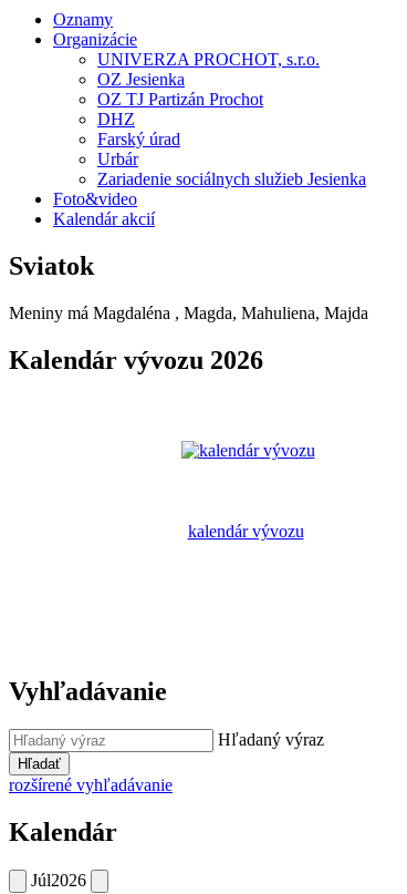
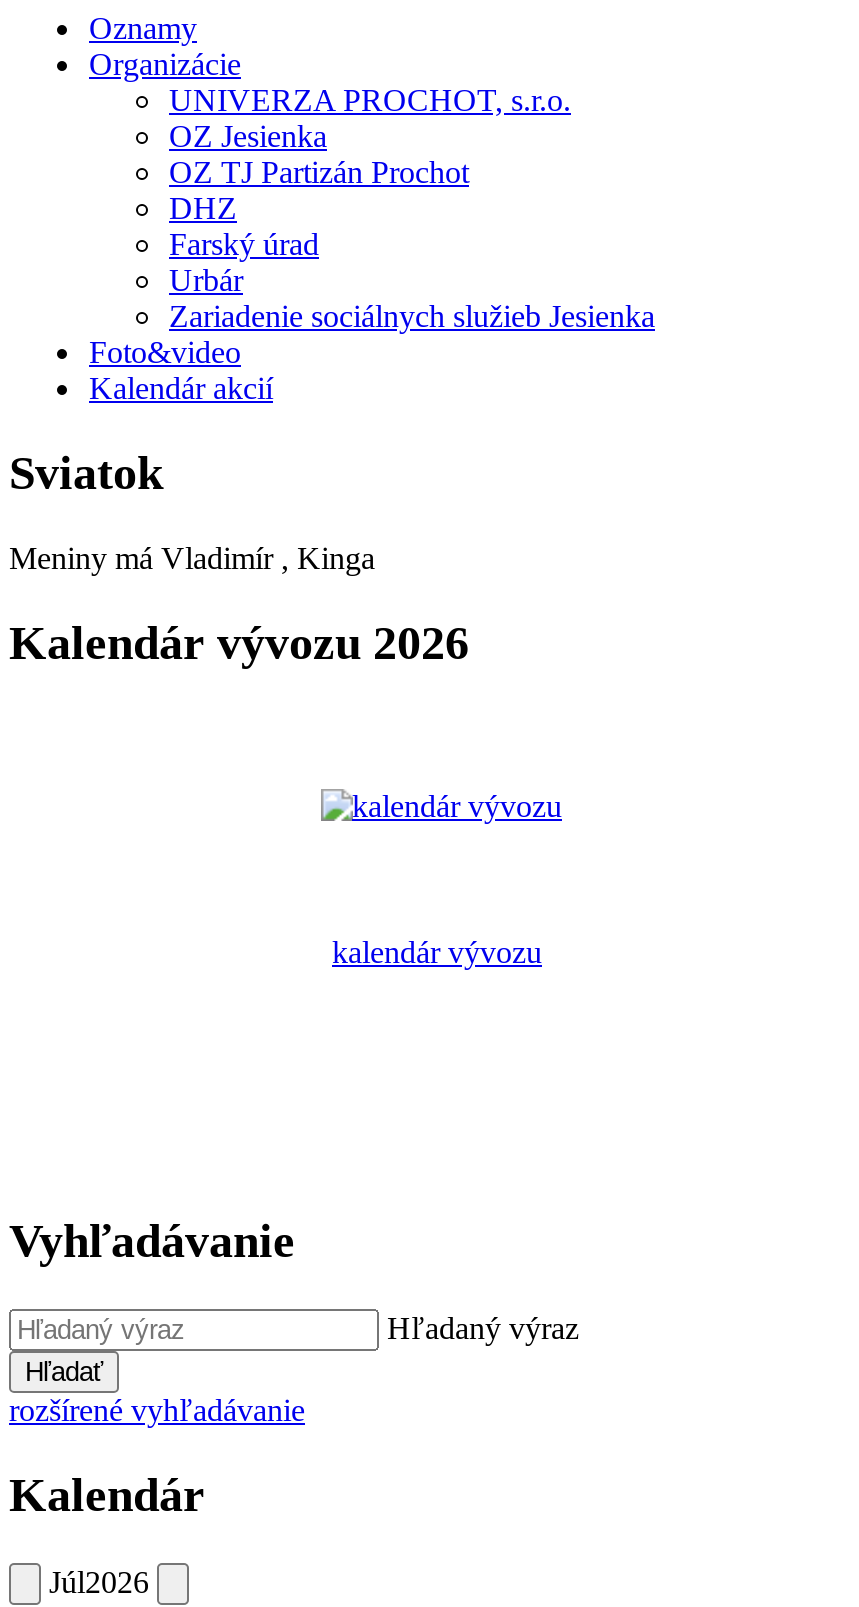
- Meniny má Magdaléna , Magda, Mahuliena, Majda
+ Meniny má Vladimír , Kinga
